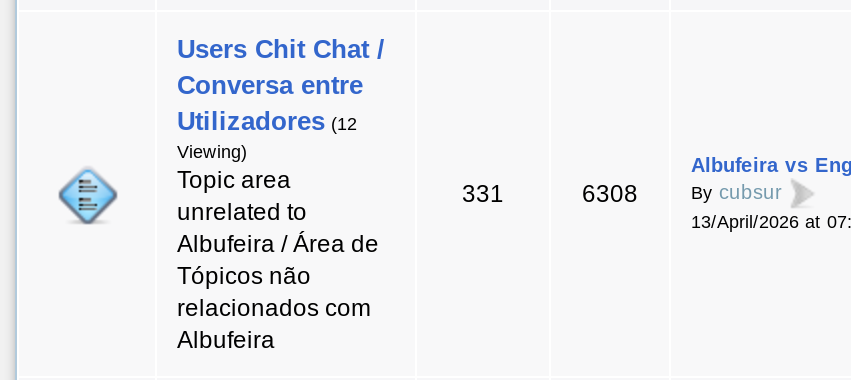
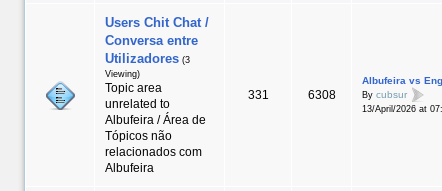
- Utilizadores (12
+ Utilizadores (3
